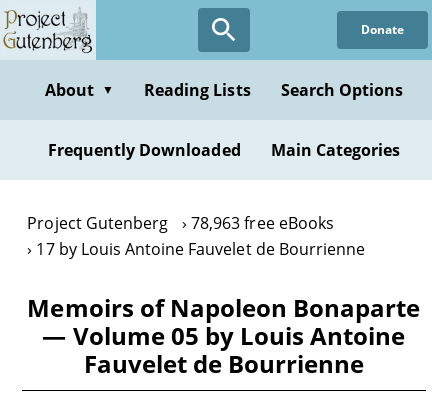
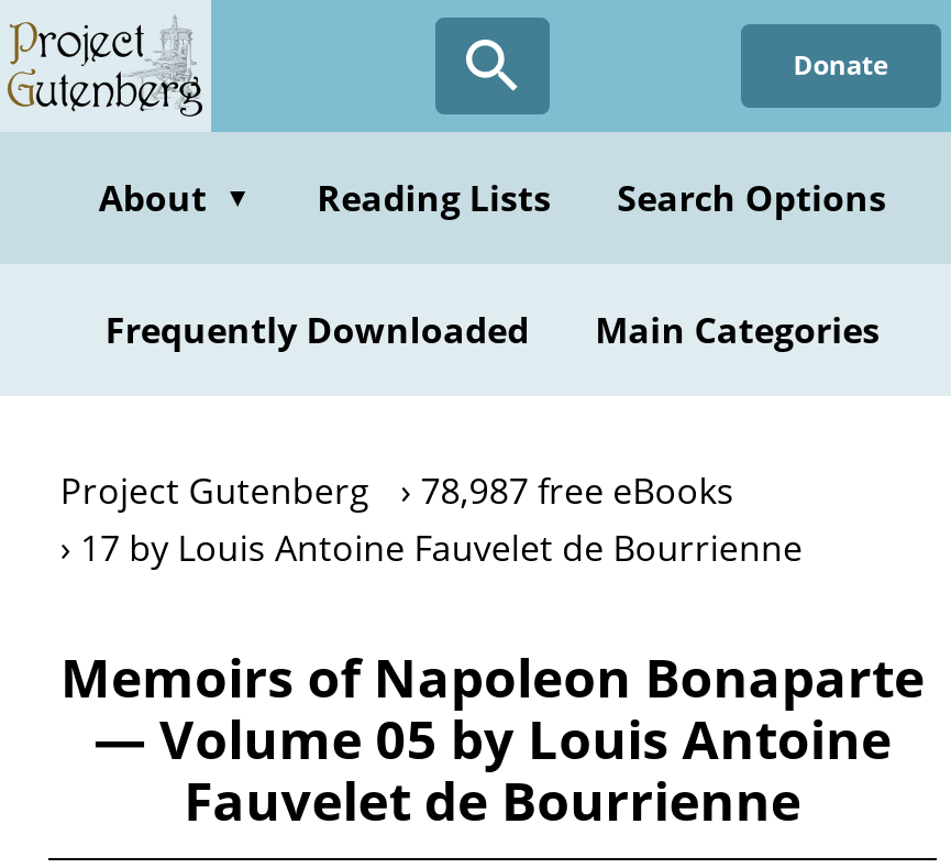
- Project Gutenberg 78,963 free eBooks
+ Project Gutenberg 78,987 free eBooks
